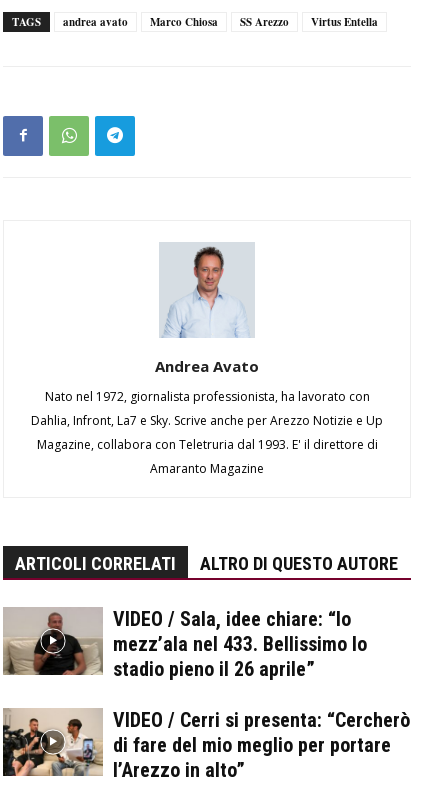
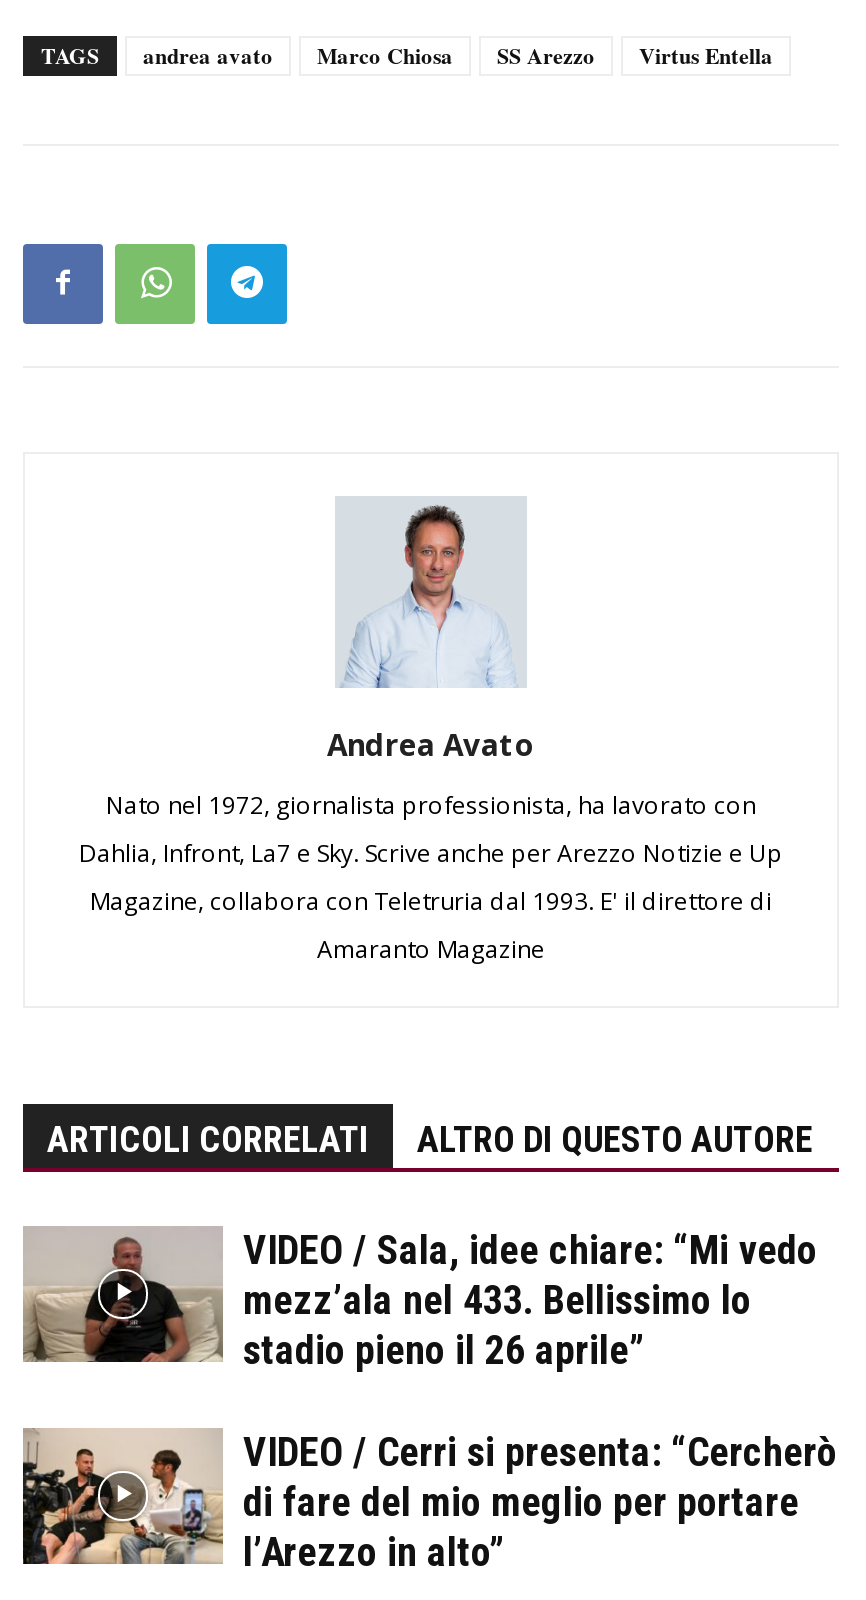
- VIDEO / Sala, idee chiare: “Io
+ VIDEO / Sala, idee chiare: “Mi vedo
